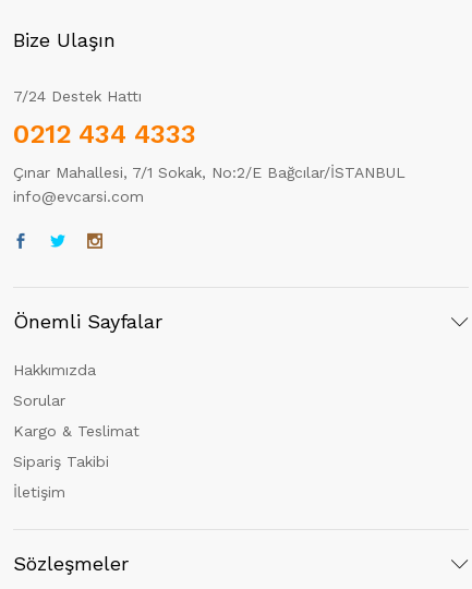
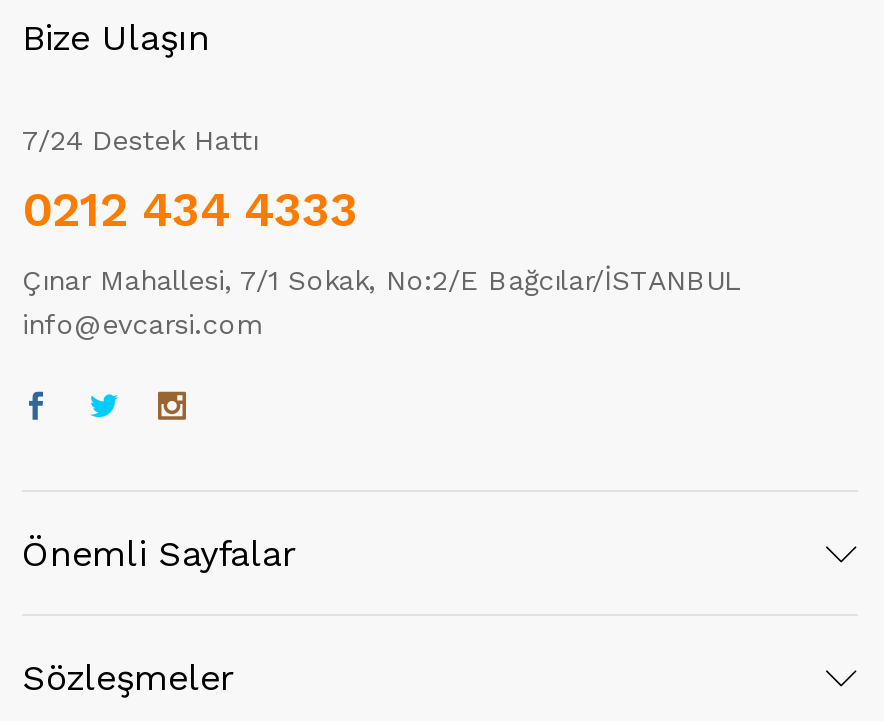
- Hakkımızda
- Sorular
- Kargo & Teslimat
- Sipariş Takibi
- İletişim
